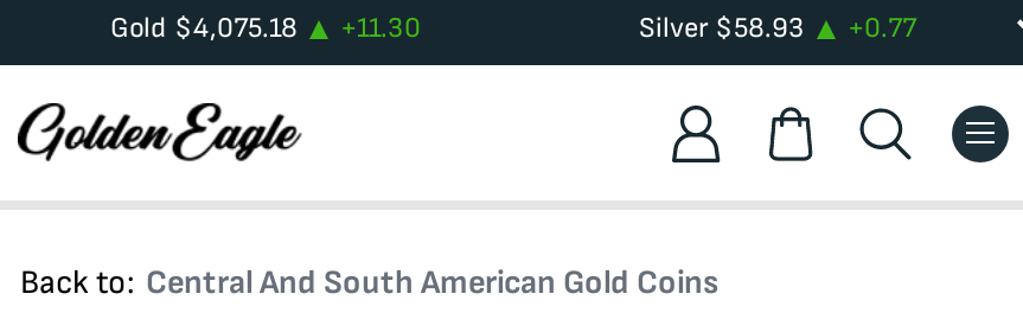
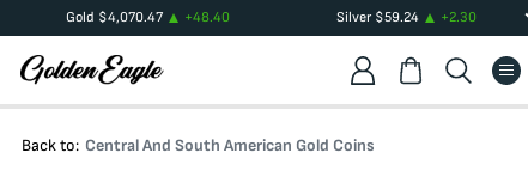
- Gold $4,075.18
+ Gold $4,070.47

- +11.30
+ +48.40

- Silver $58.93
+ Silver $59.24

- +0.77
+ +2.30
